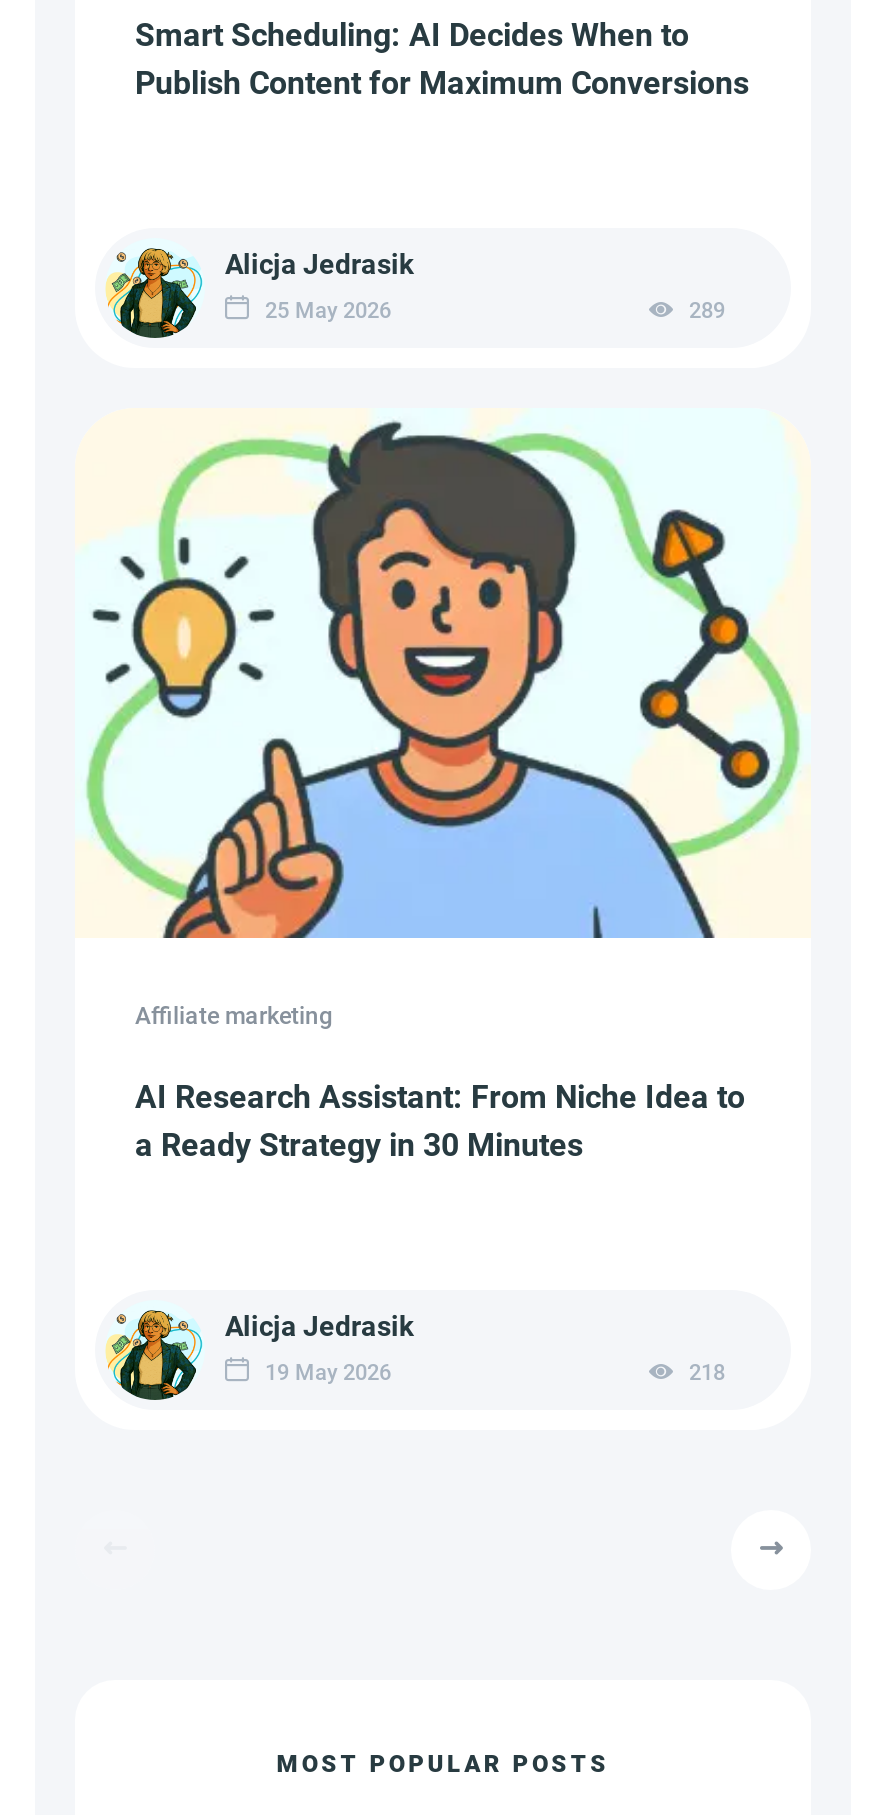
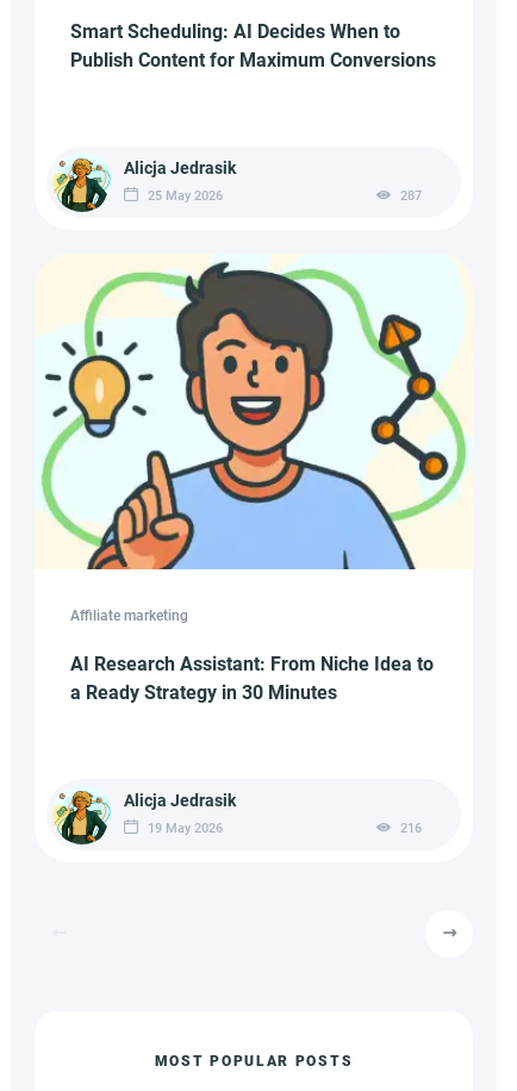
- 289
+ 287

- 218
+ 216
